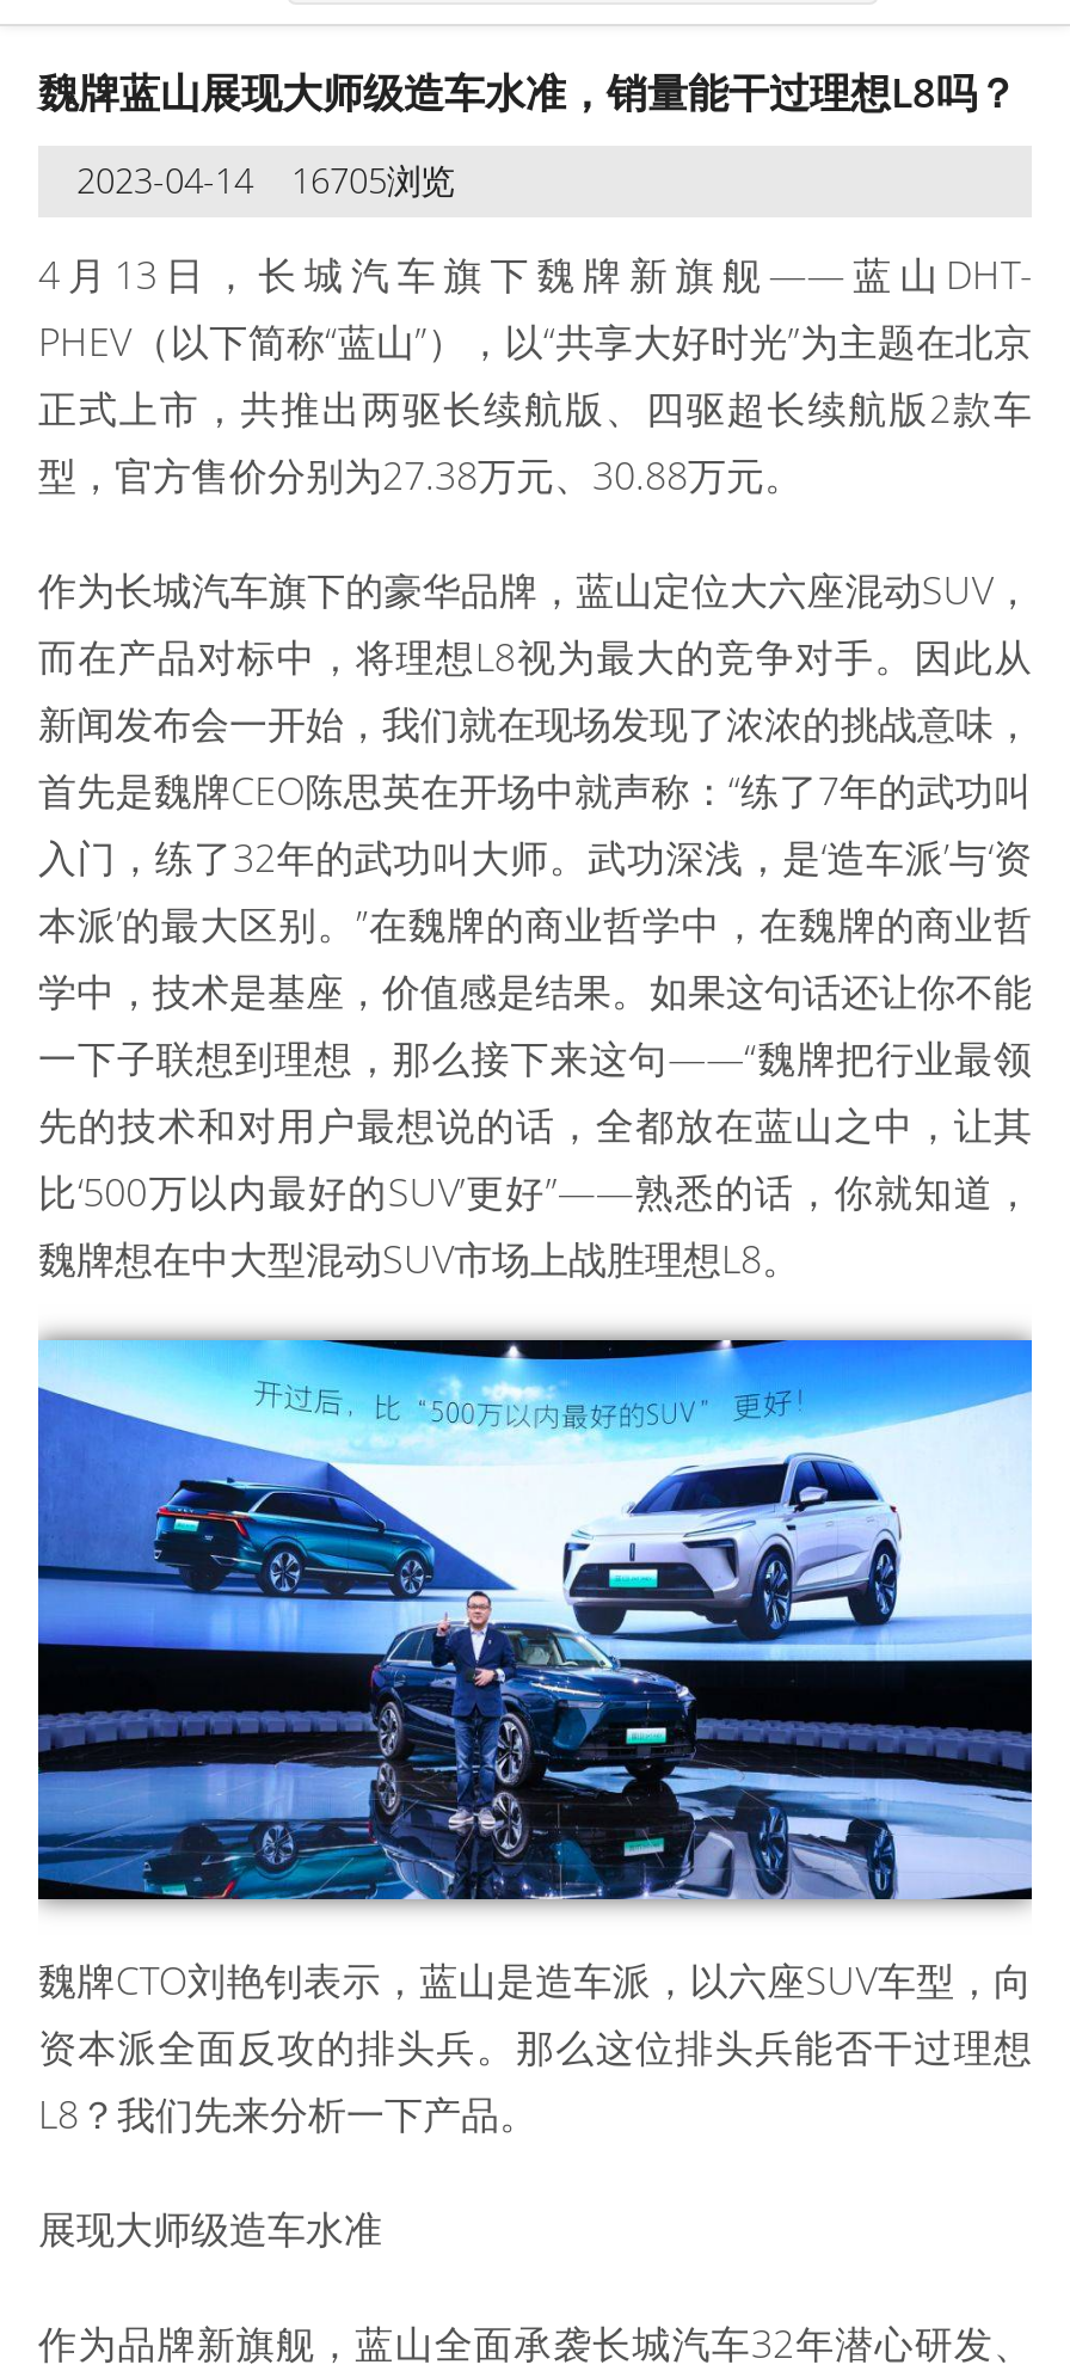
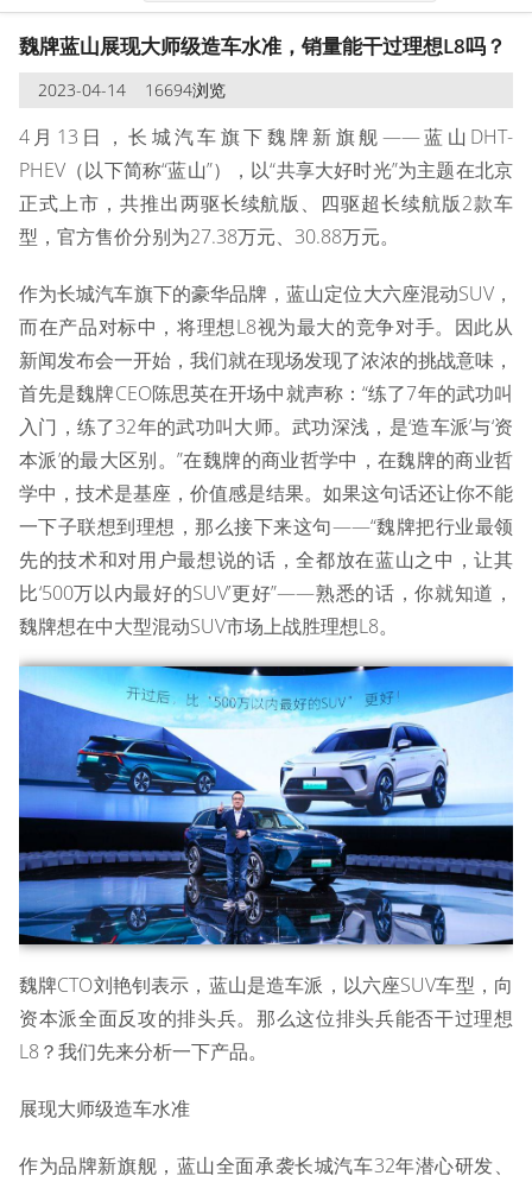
- 2023-04-14 16705浏览
+ 2023-04-14 16694浏览
